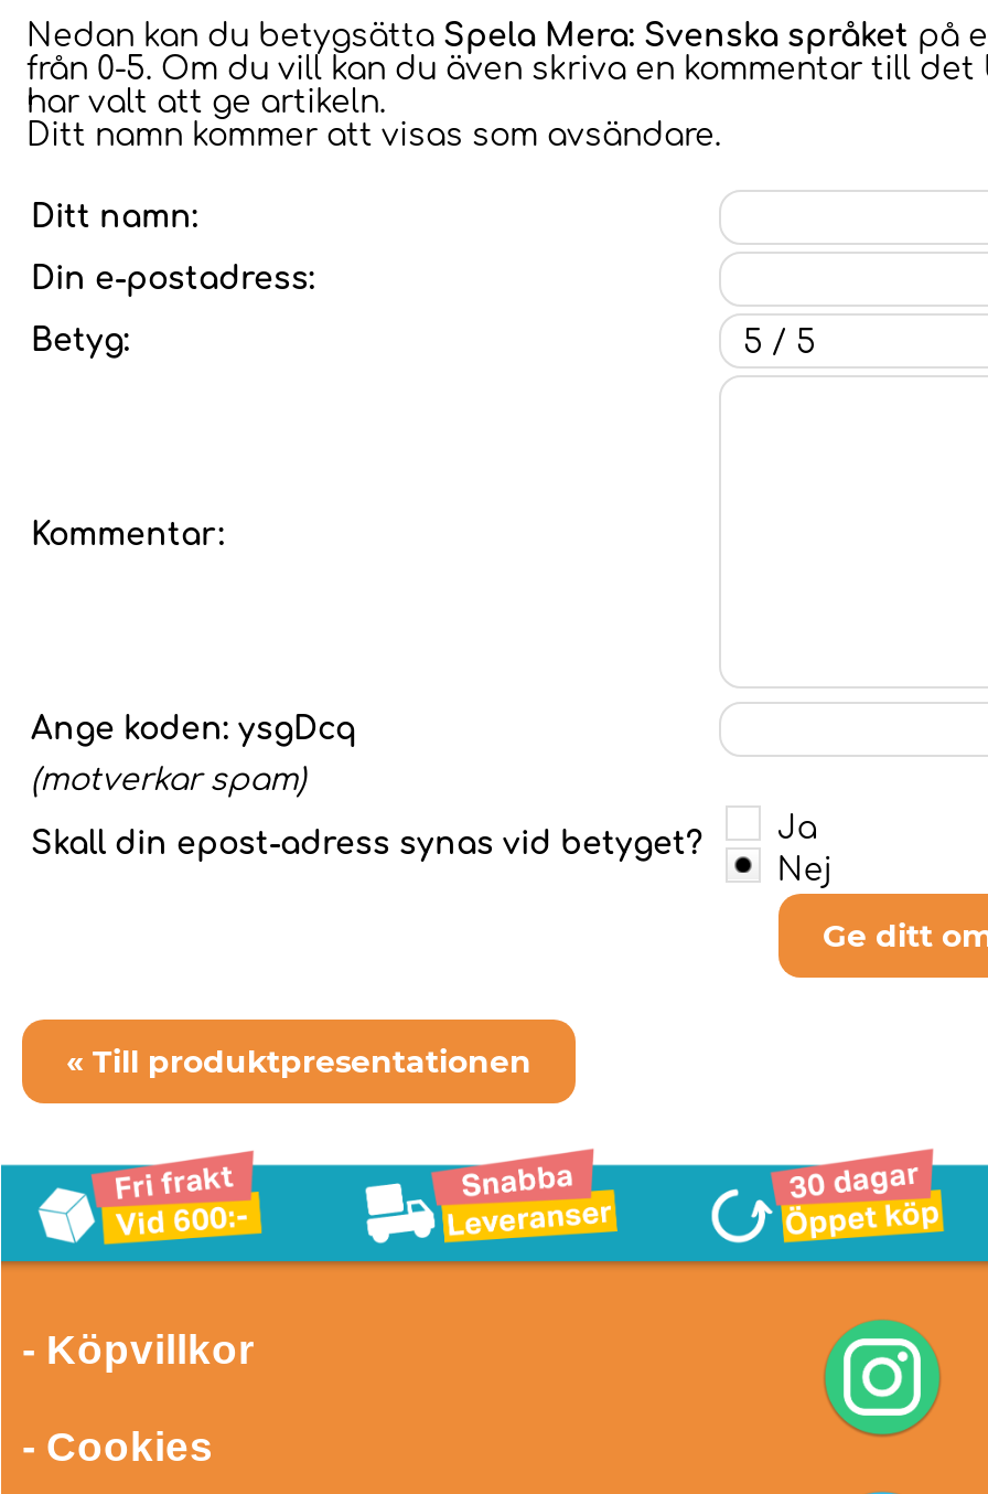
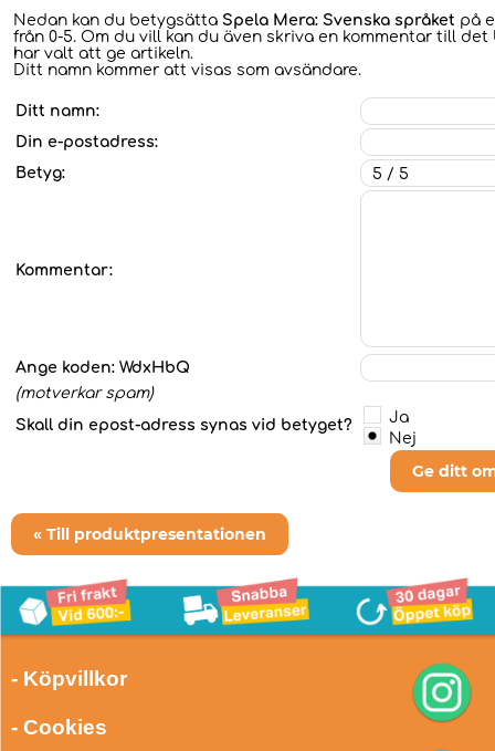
- Ange koden: ysgDcq
+ Ange koden: WdxHbQ
